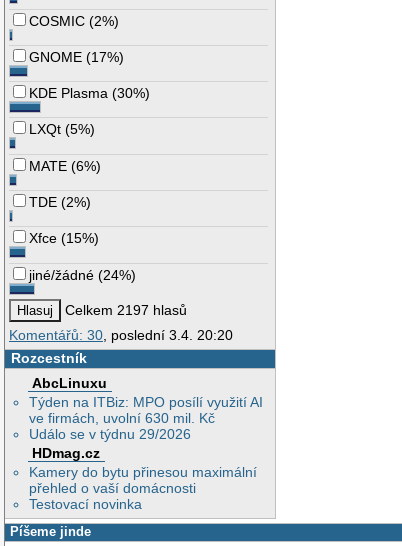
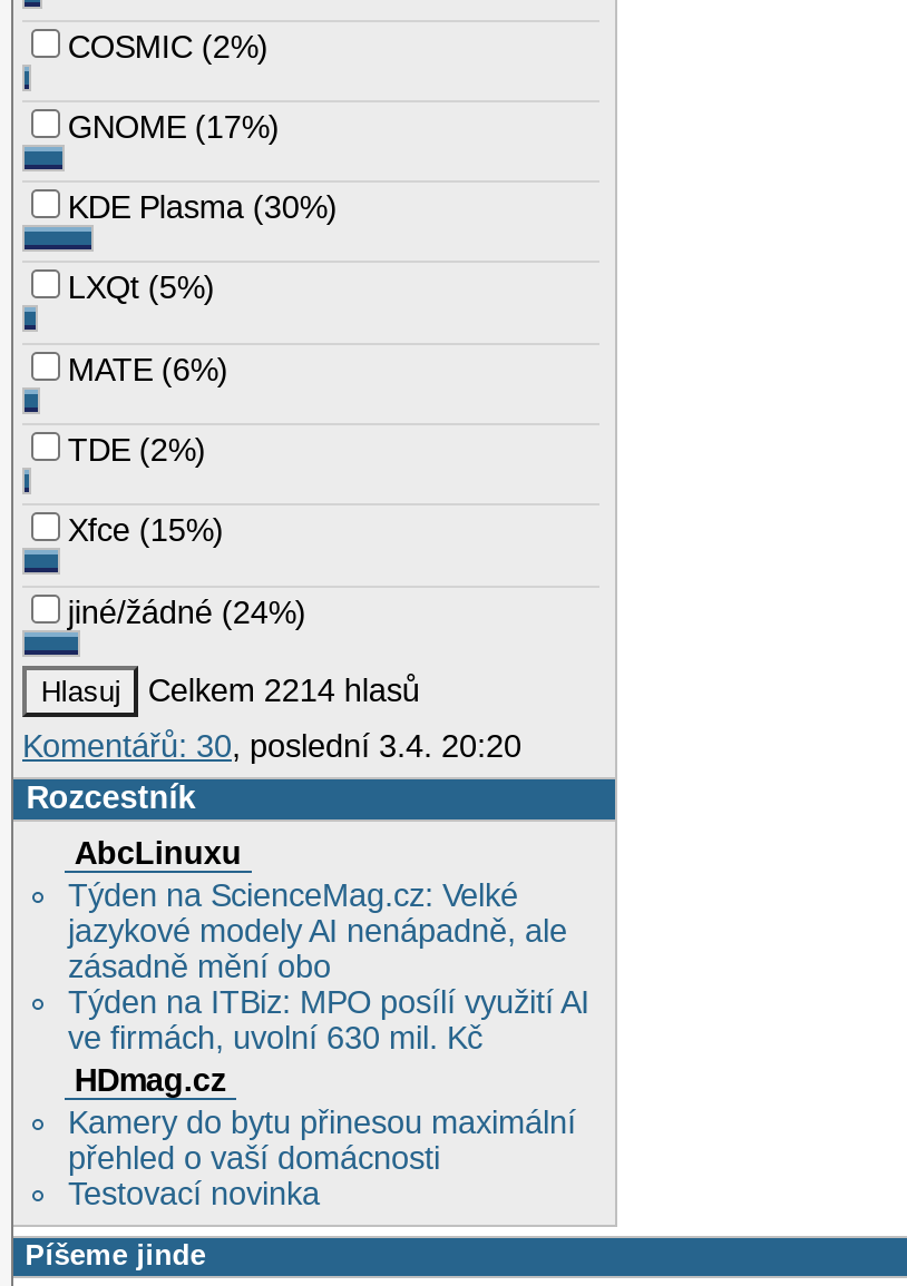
- Celkem 2197 hlasů
+ Celkem 2214 hlasů

+ Týden na ScienceMag.cz: Velké
+ jazykové modely AI nenápadně, ale
+ zásadně mění obo

moved down: Týden na ITBiz: MPO posílí využití AI | ve firmách, uvolní 630 mil. Kč

- Událo se v týdnu 29/2026
